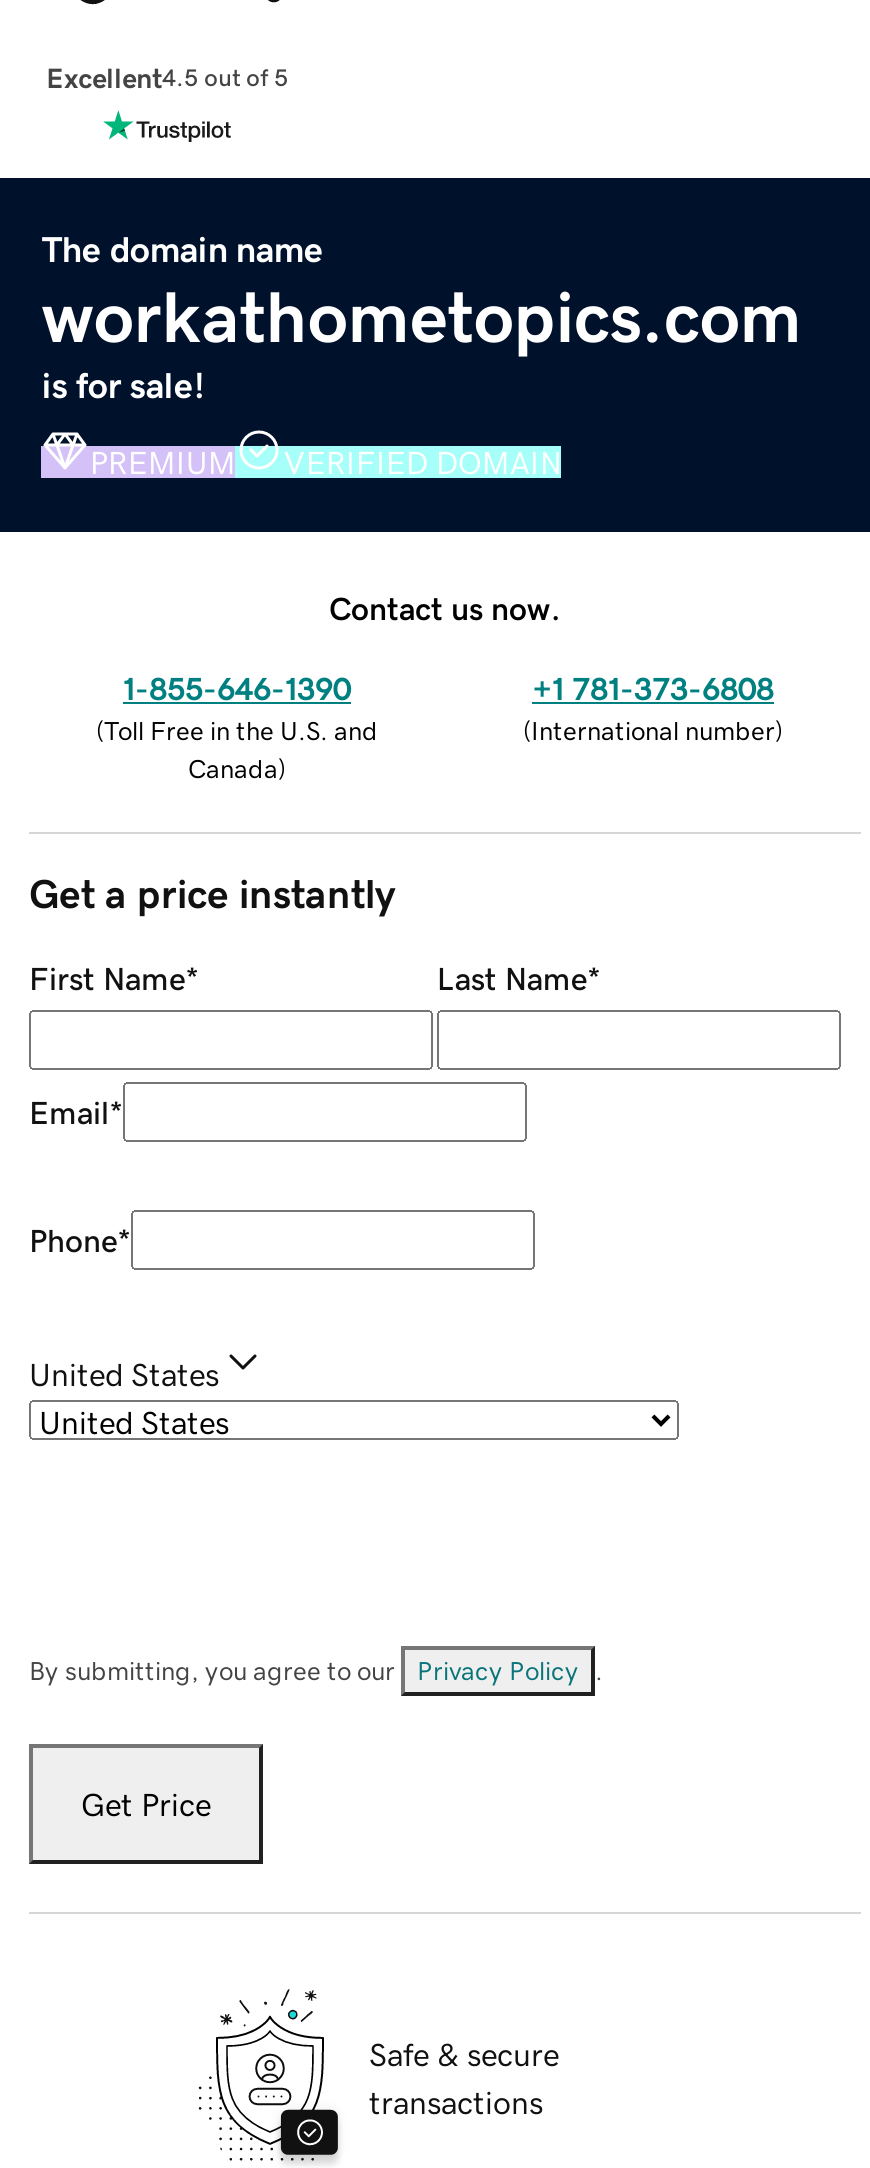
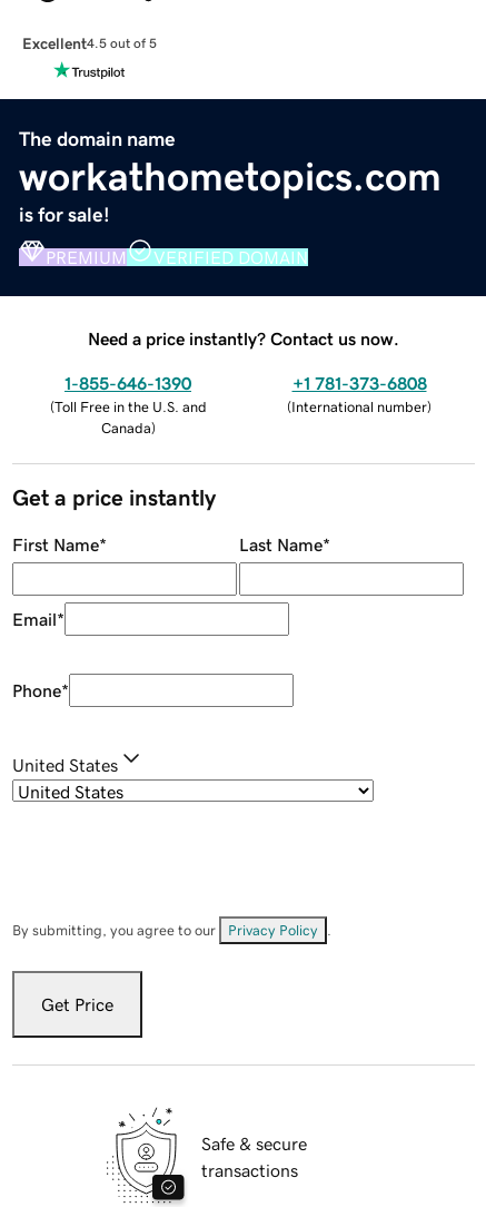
- Contact us now.
+ Need a price instantly? Contact us now.
